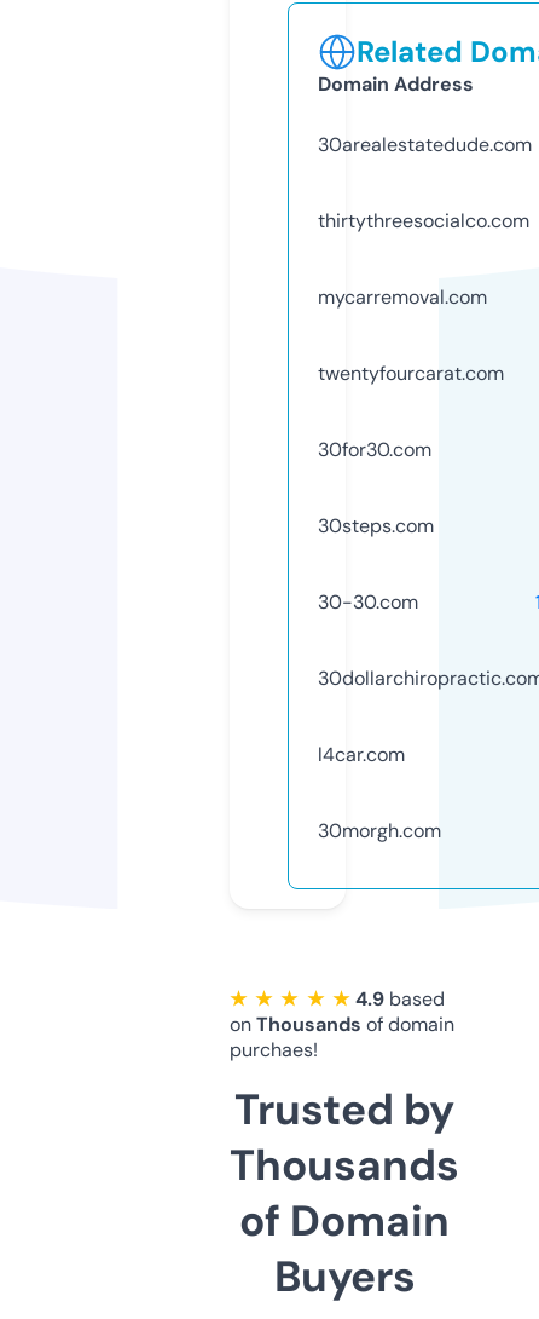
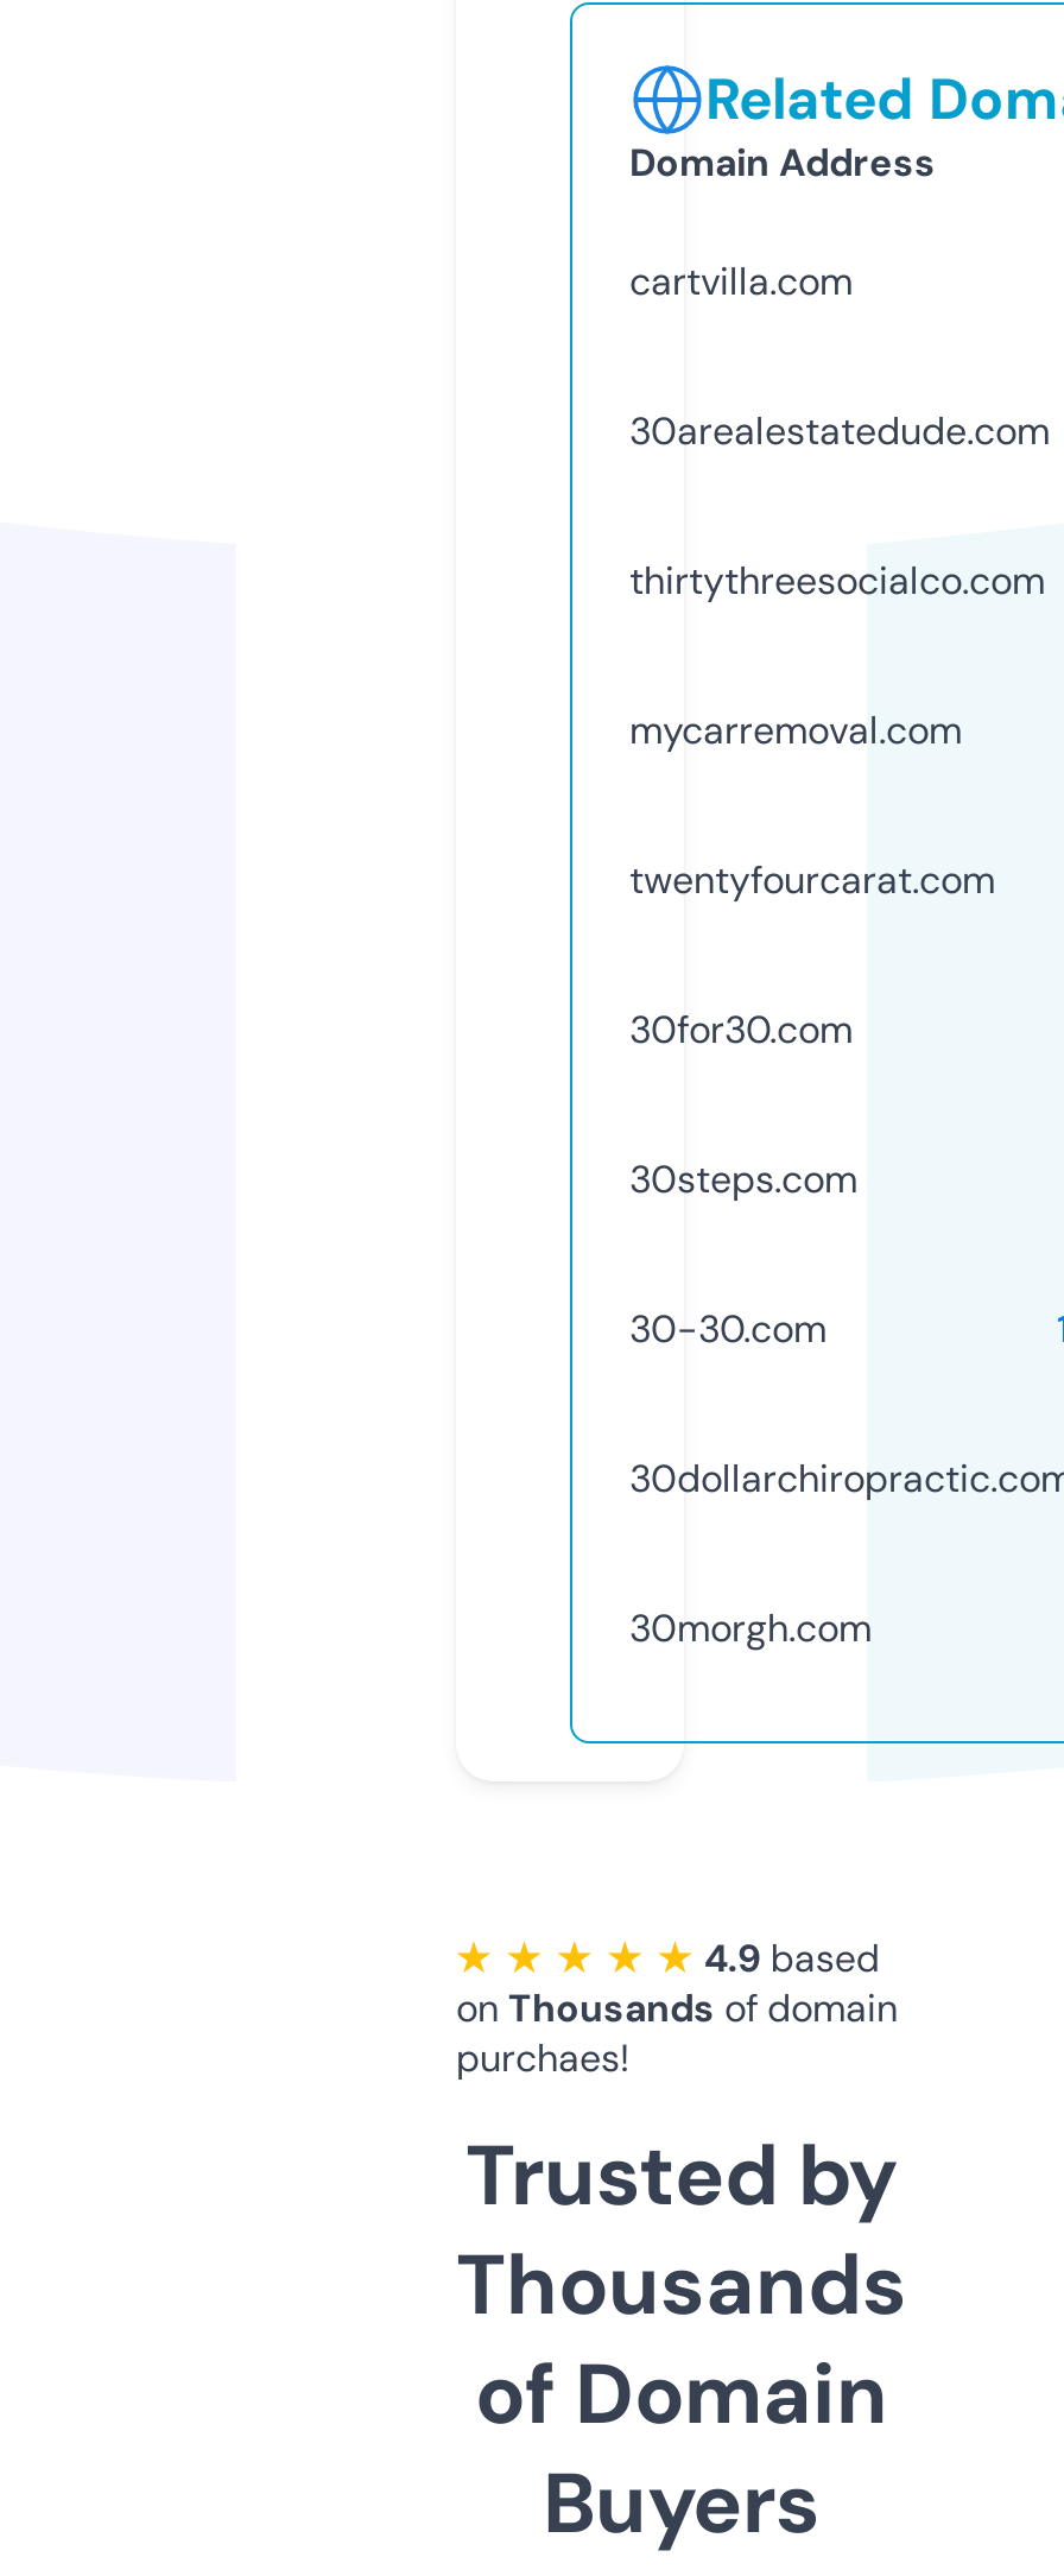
+ cartvilla.com

moved down: 30arealestatedude.com | thirtythreesocialco.com | mycarremoval.com | twentyfourcarat.com | 30for30.com | 30steps.com | 30-30.com

- l4car.com
